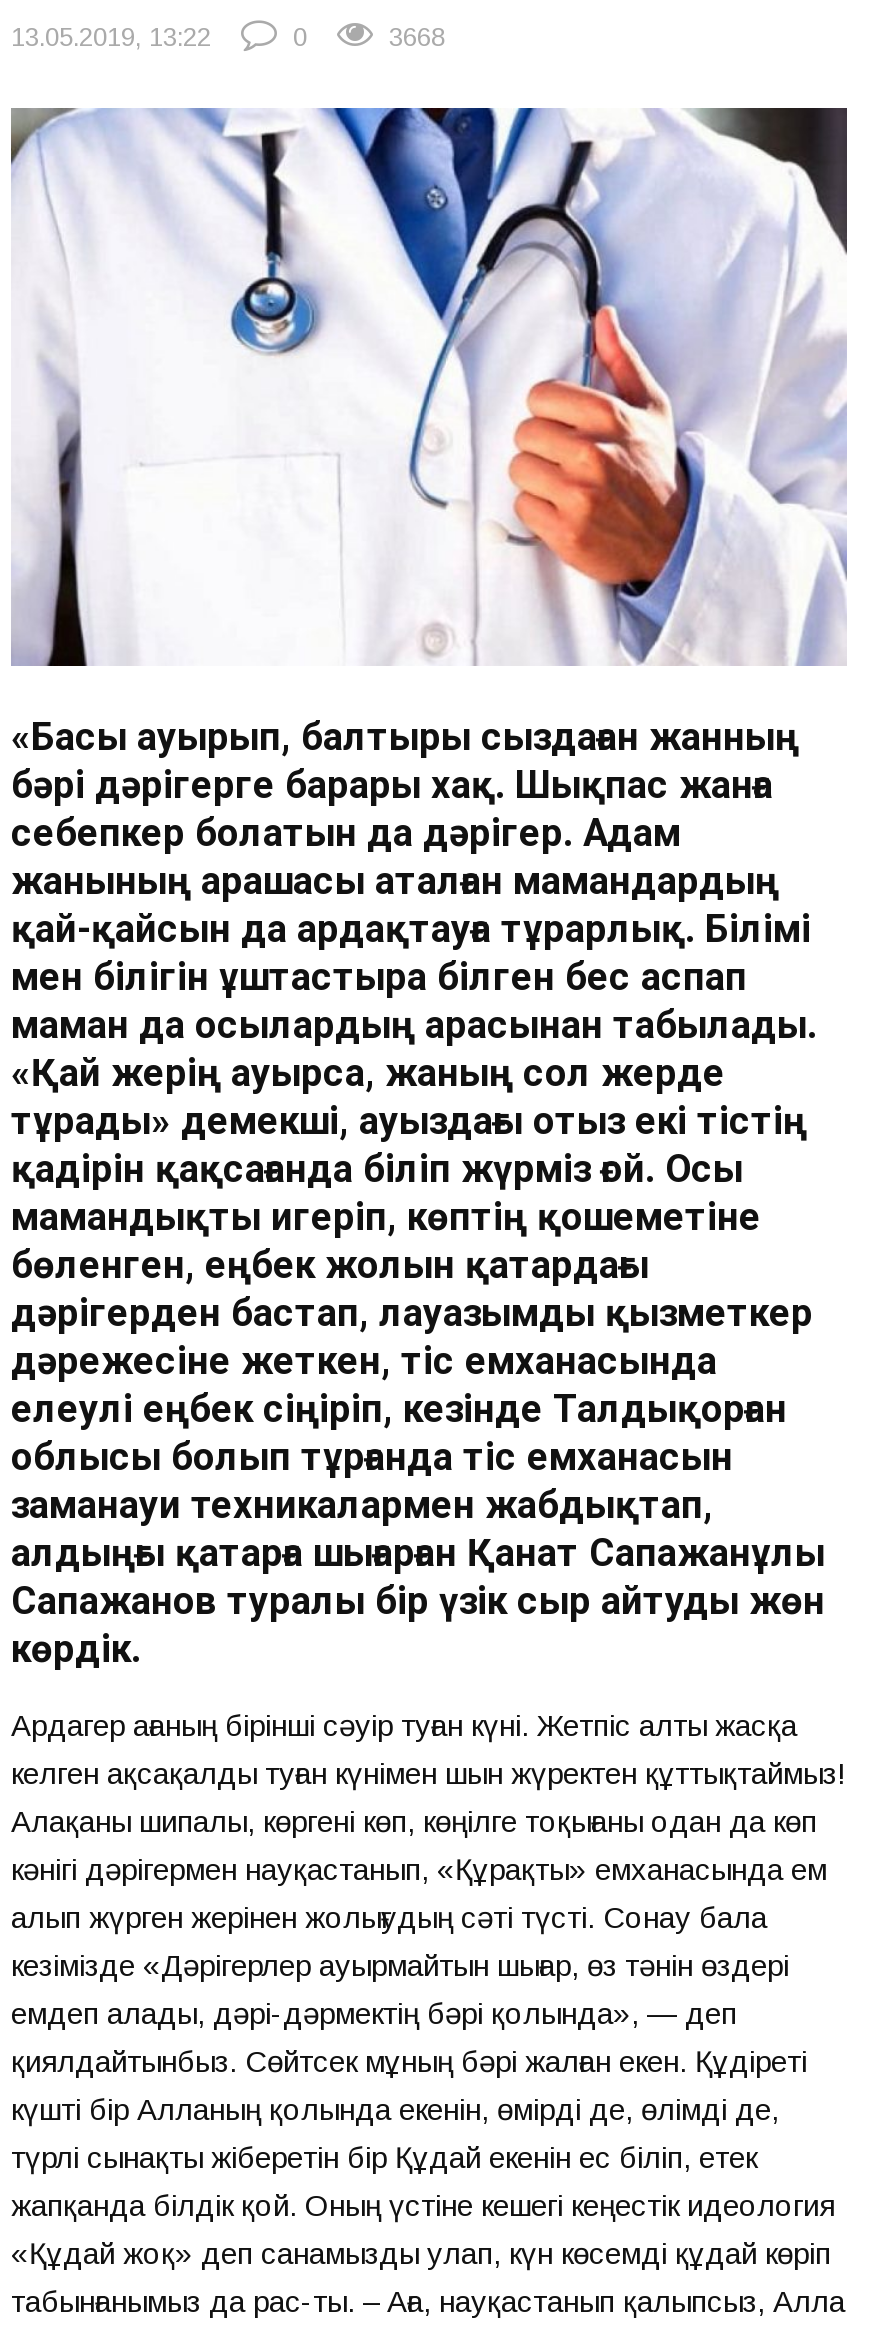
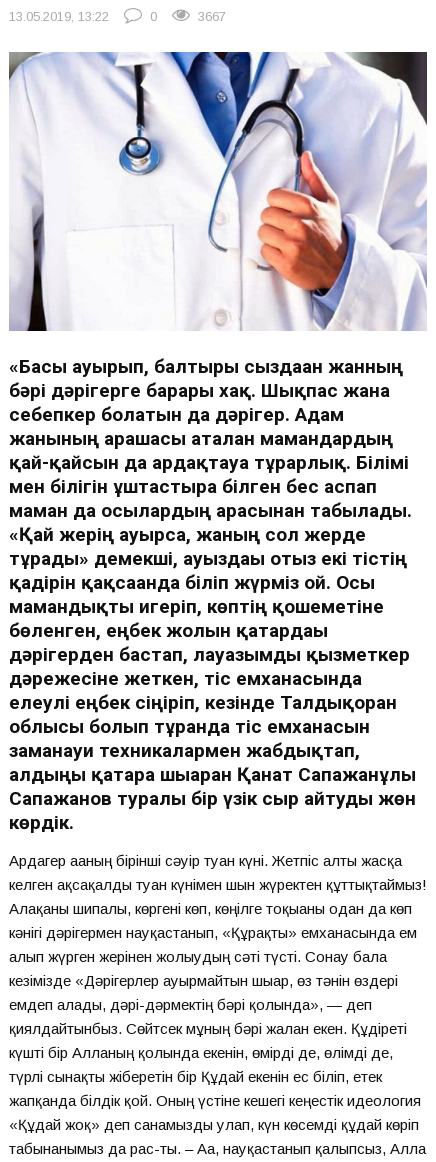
- 3668
+ 3667
